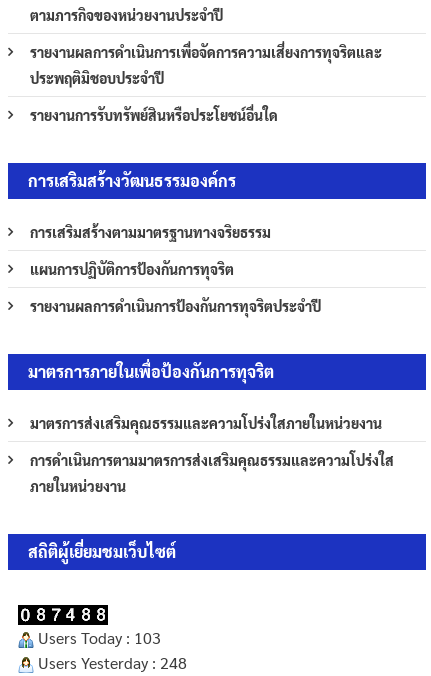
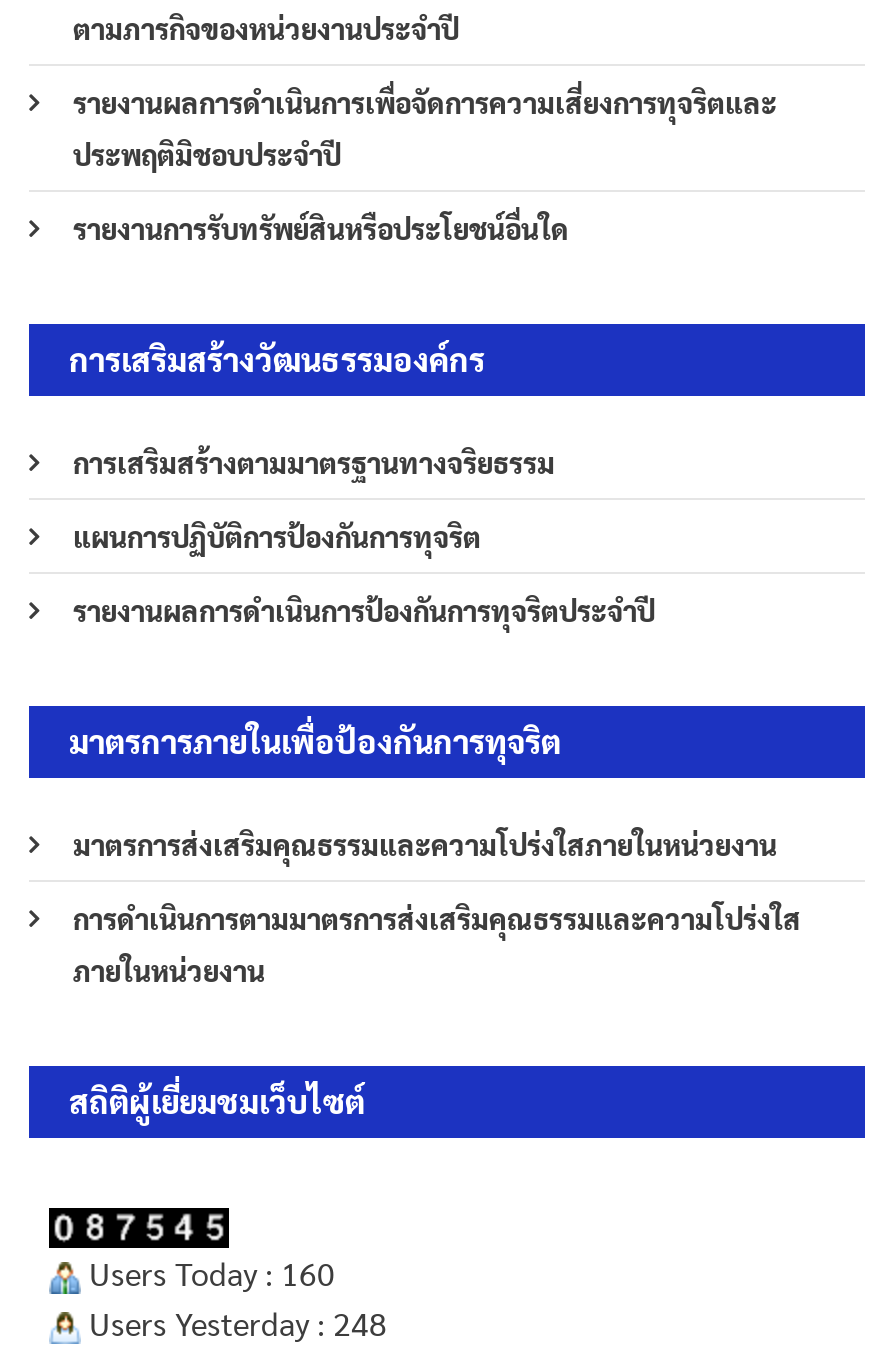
- Users Today : 103
+ Users Today : 160
